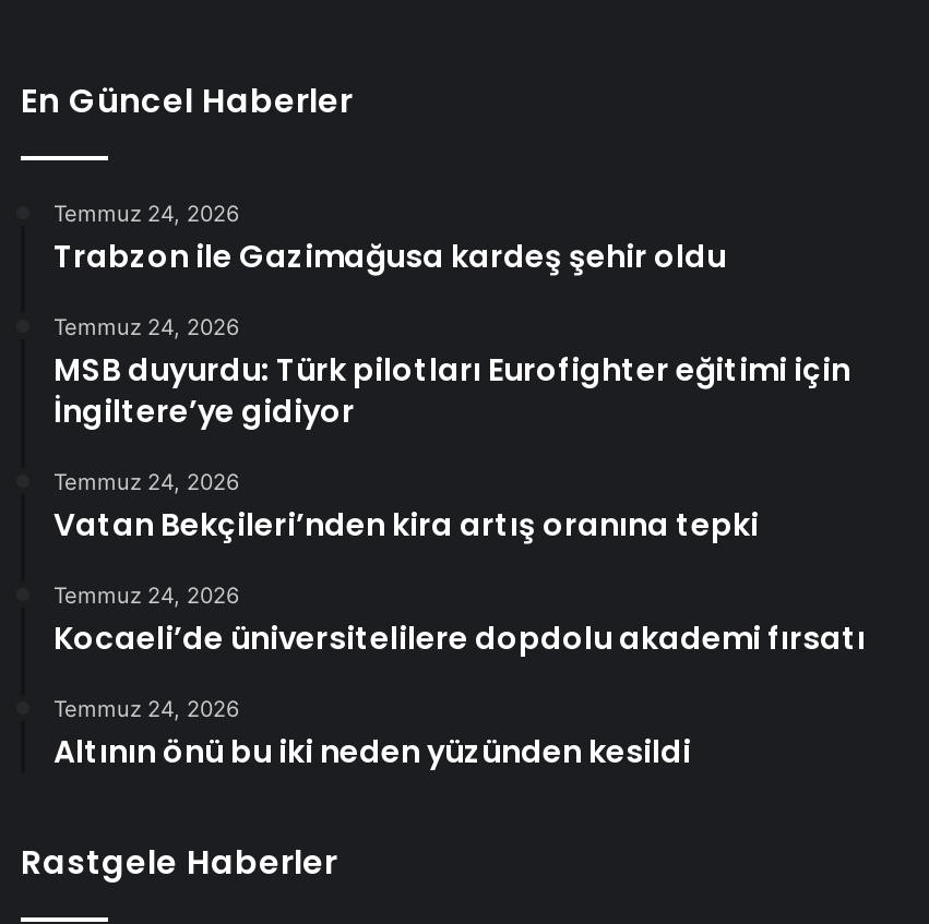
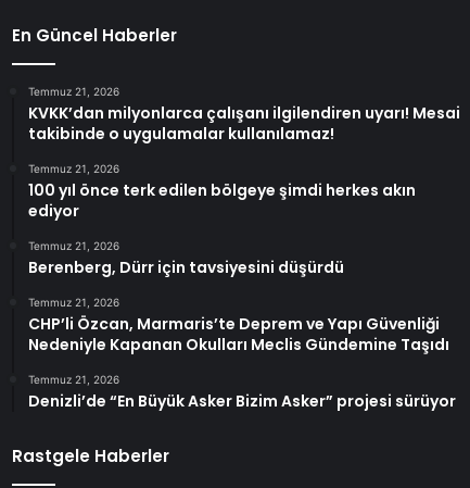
- Temmuz 24, 2026
- Trabzon ile Gazimağusa kardeş şehir oldu
+ Temmuz 21, 2026
+ KVKK’dan milyonlarca çalışanı ilgilendiren uyarı! Mesai
+ takibinde o uygulamalar kullanılamaz!

- Temmuz 24, 2026
- MSB duyurdu: Türk pilotları Eurofighter eğitimi için
- İngiltere’ye gidiyor
+ Temmuz 21, 2026
+ 100 yıl önce terk edilen bölgeye şimdi herkes akın
+ ediyor

- Temmuz 24, 2026
- Vatan Bekçileri’nden kira artış oranına tepki
+ Temmuz 21, 2026
+ Berenberg, Dürr için tavsiyesini düşürdü

- Temmuz 24, 2026
- Kocaeli’de üniversitelilere dopdolu akademi fırsatı
+ Temmuz 21, 2026
+ CHP’li Özcan, Marmaris’te Deprem ve Yapı Güvenliği
+ Nedeniyle Kapanan Okulları Meclis Gündemine Taşıdı

- Temmuz 24, 2026
- Altının önü bu iki neden yüzünden kesildi
+ Temmuz 21, 2026
+ Denizli’de “En Büyük Asker Bizim Asker” projesi sürüyor
